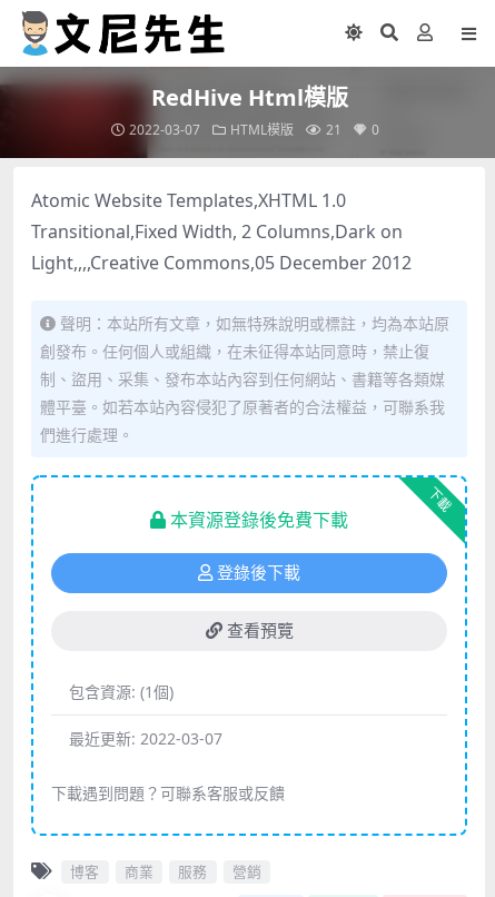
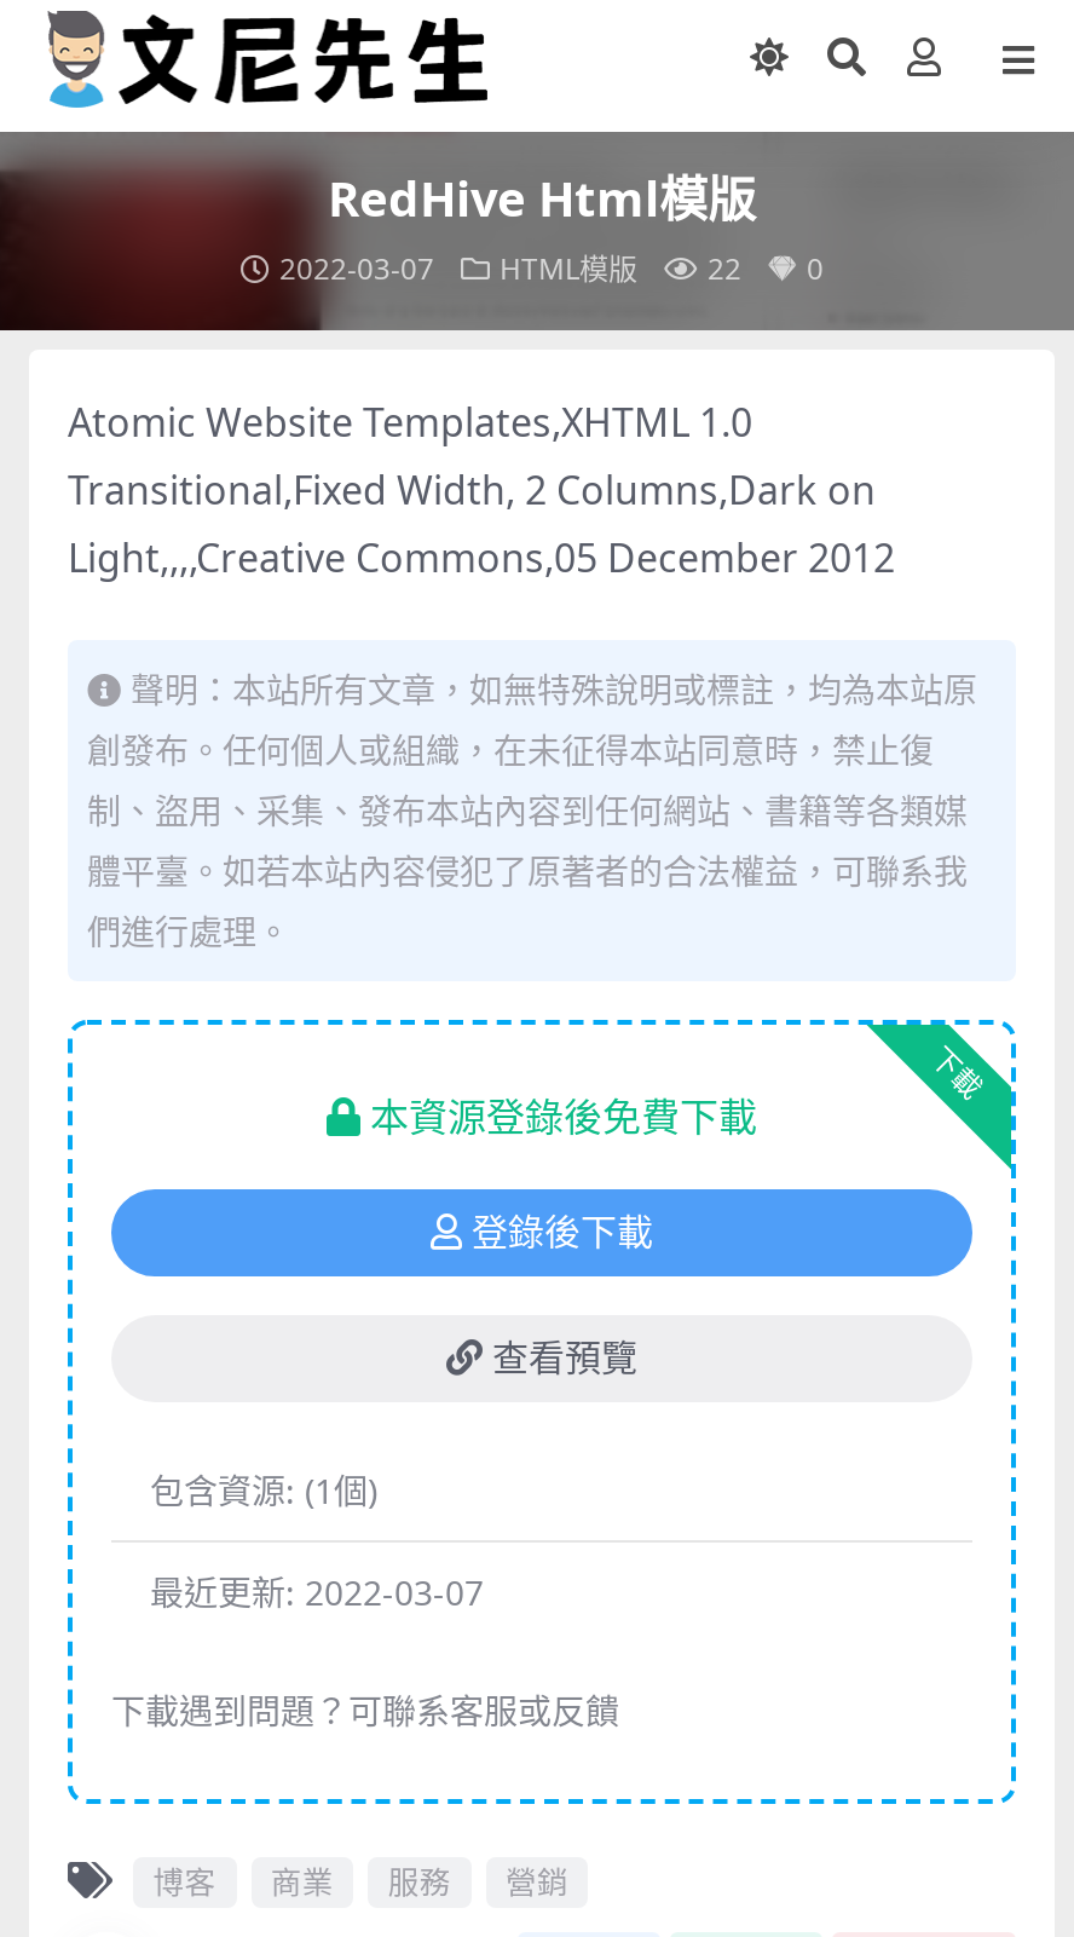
- 21
+ 22
